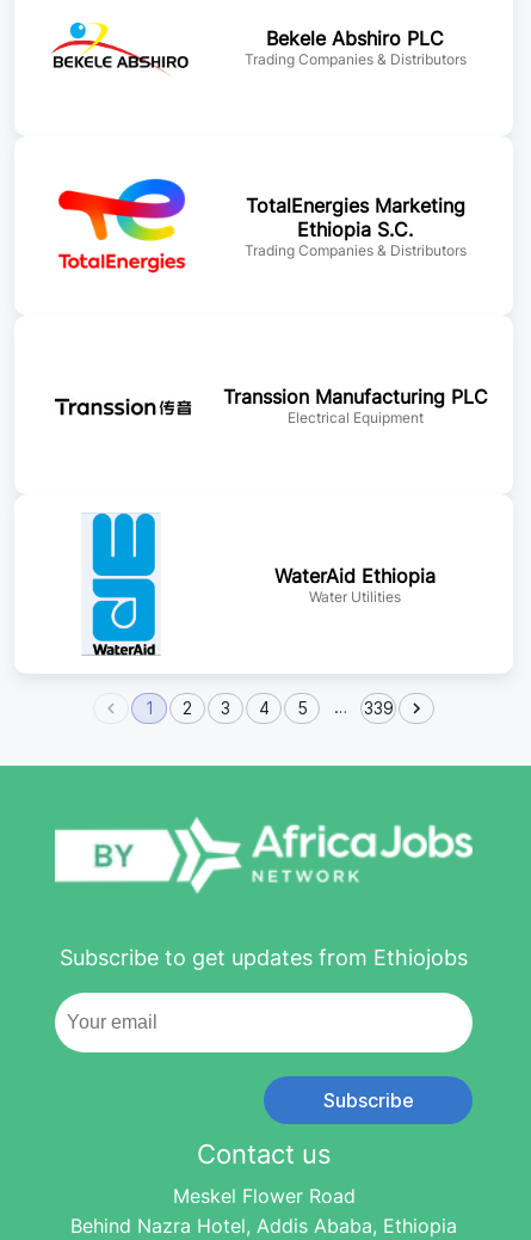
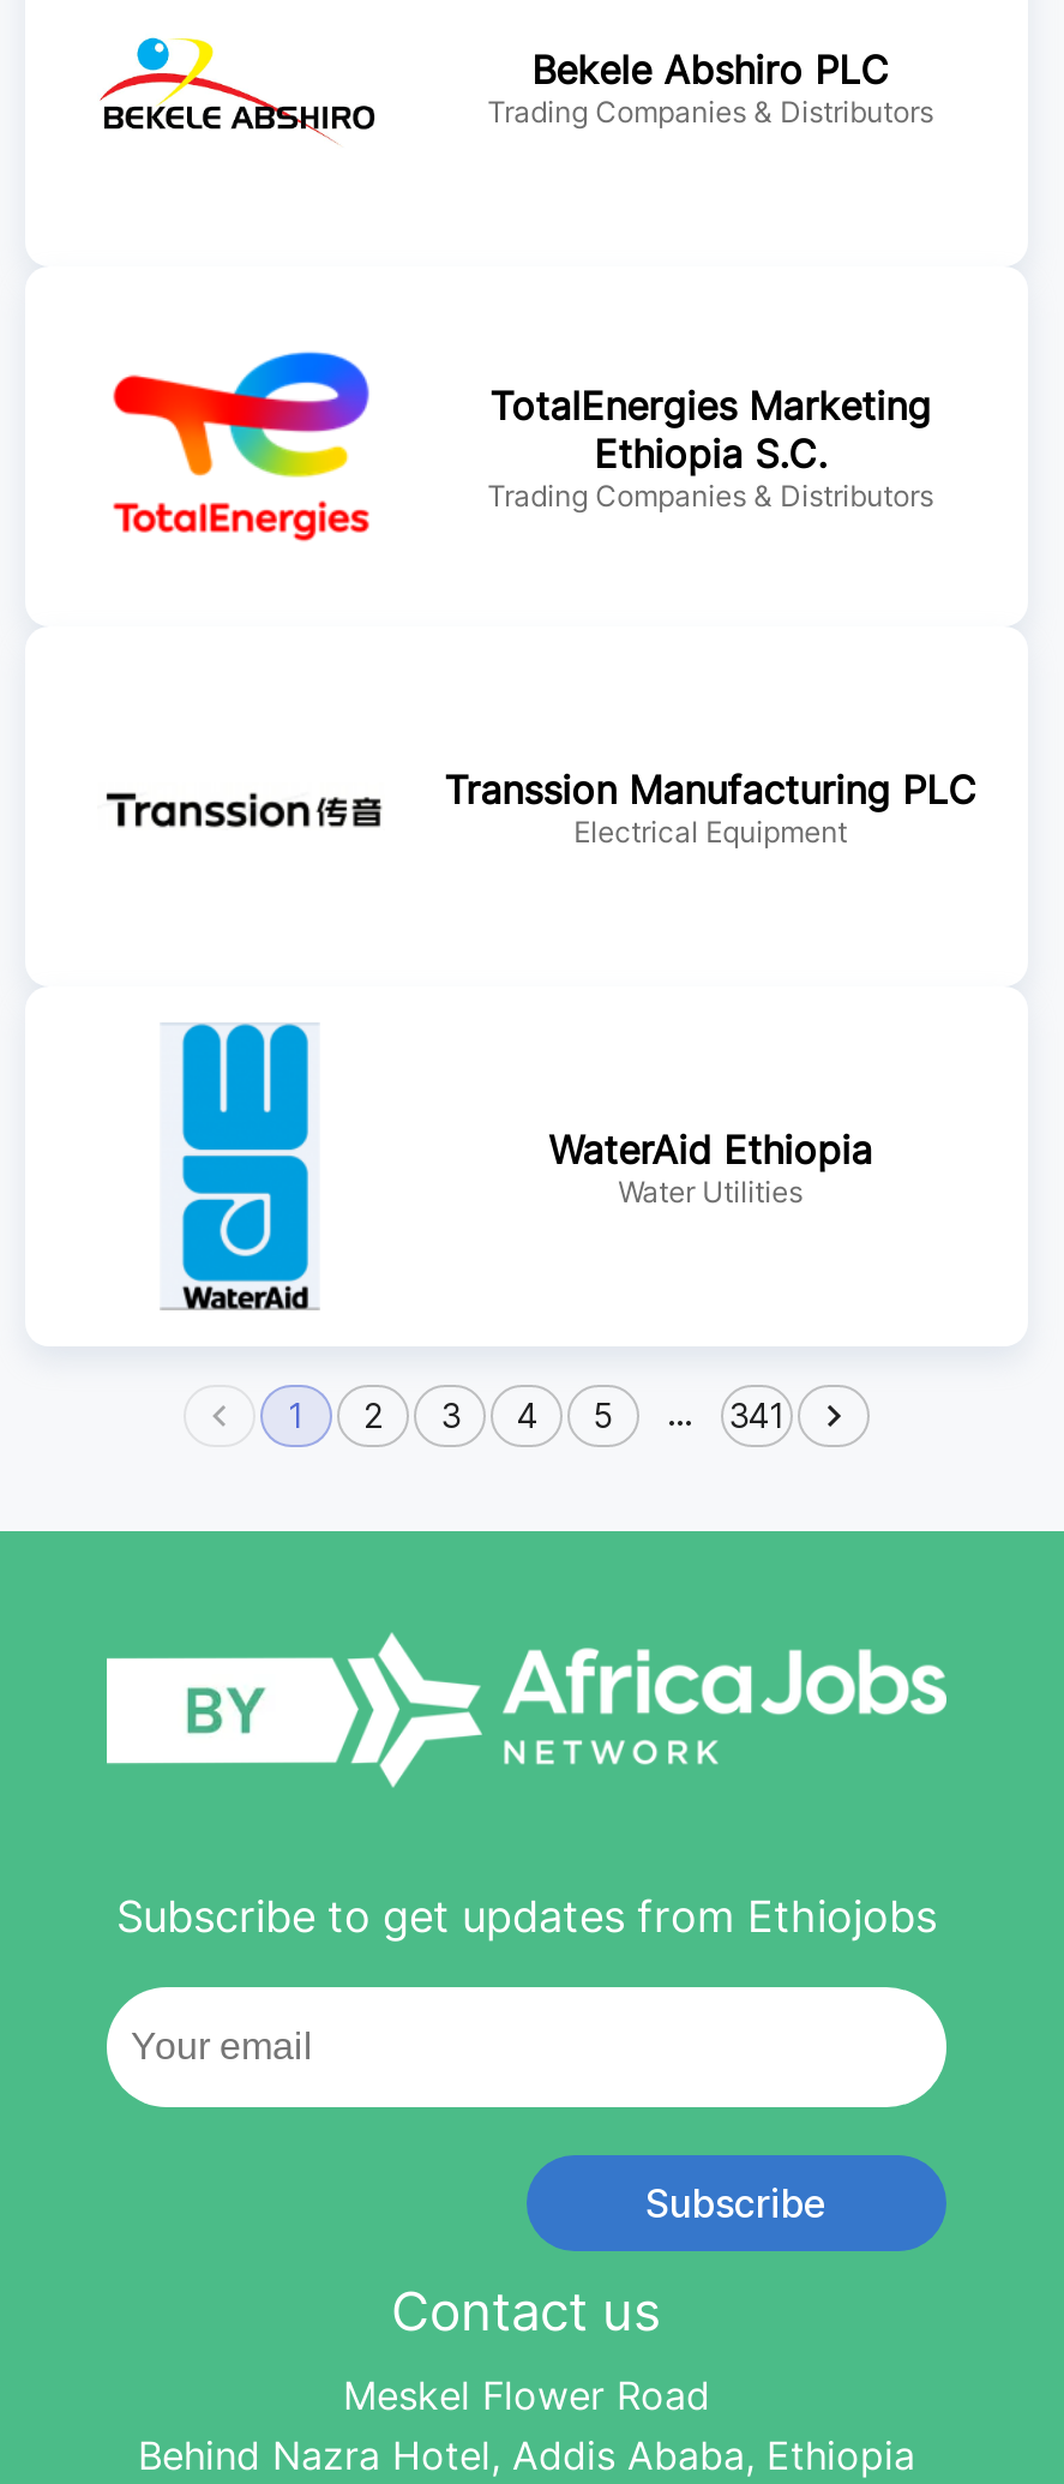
- 339
+ 341
